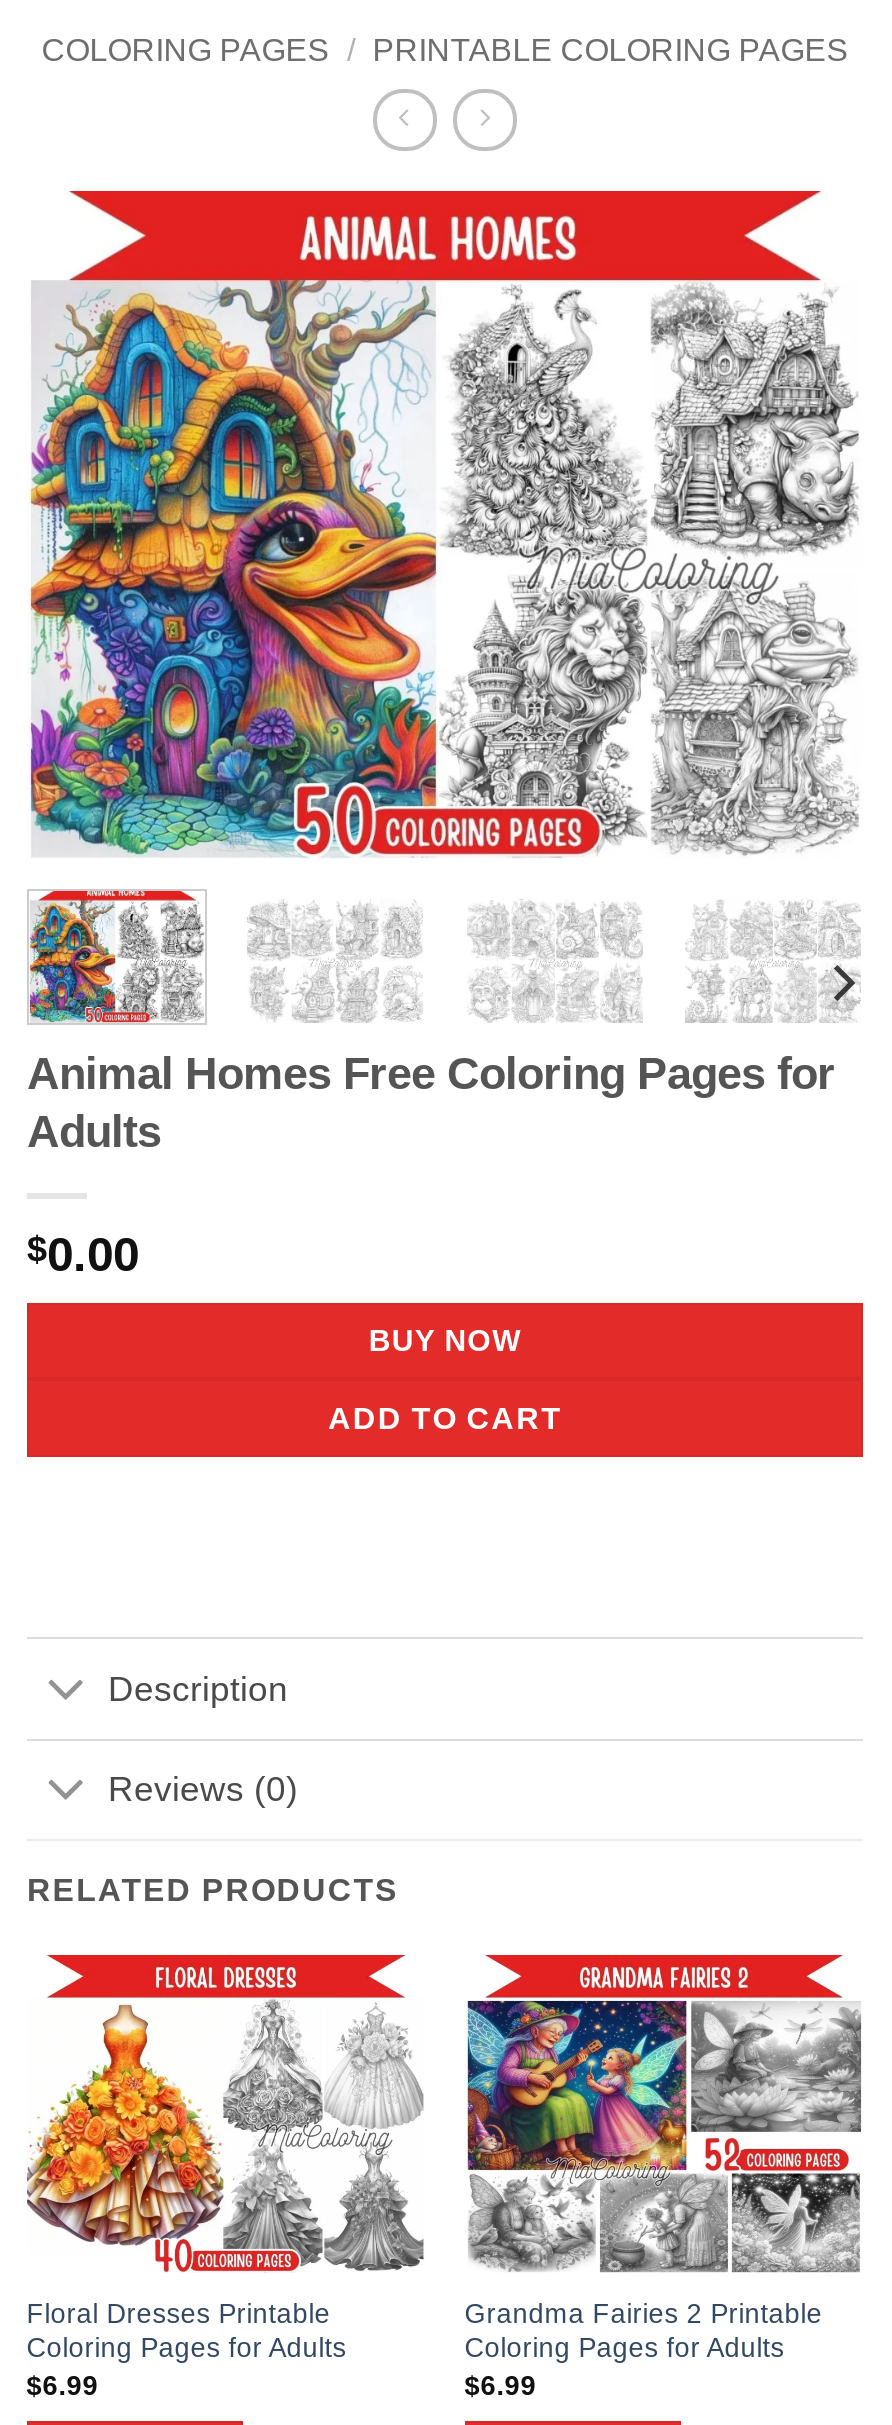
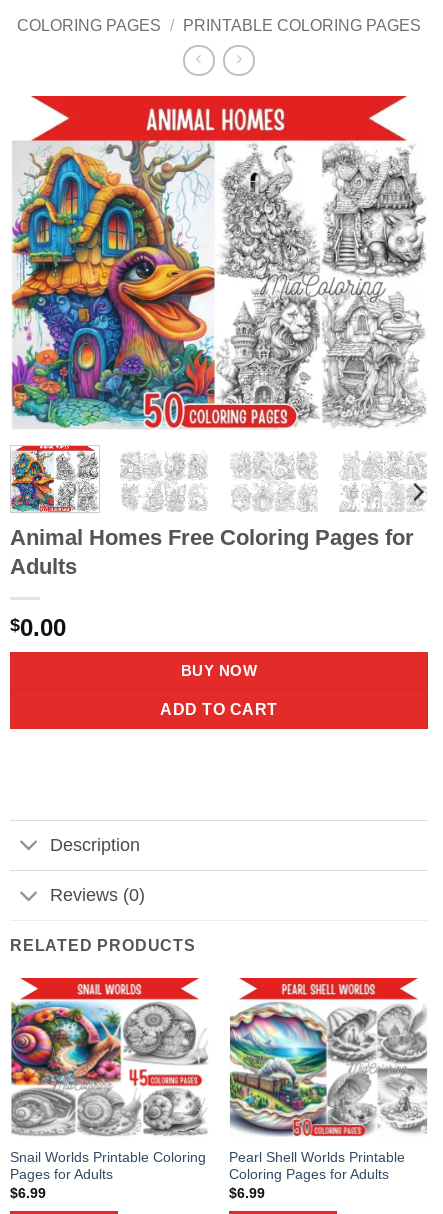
- [image]
- Floral Dresses Printable
- Coloring Pages for Adults
+ [image]
+ Snail Worlds Printable Coloring
+ Pages for Adults

- [image]
- Grandma Fairies 2 Printable
+ [image]
+ Pearl Shell Worlds Printable
